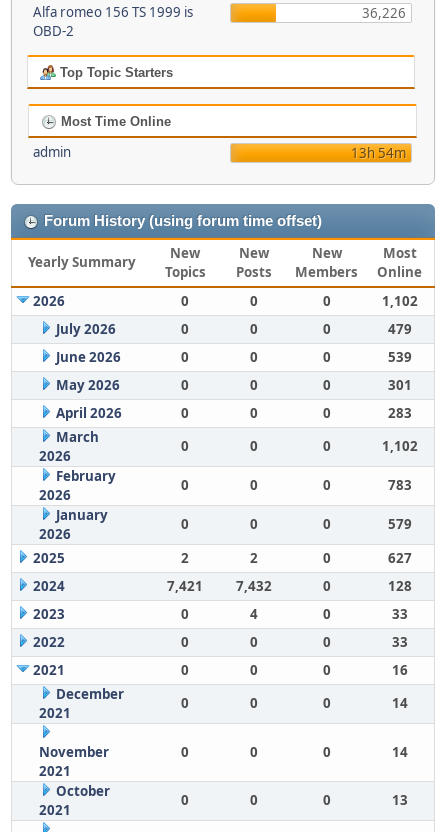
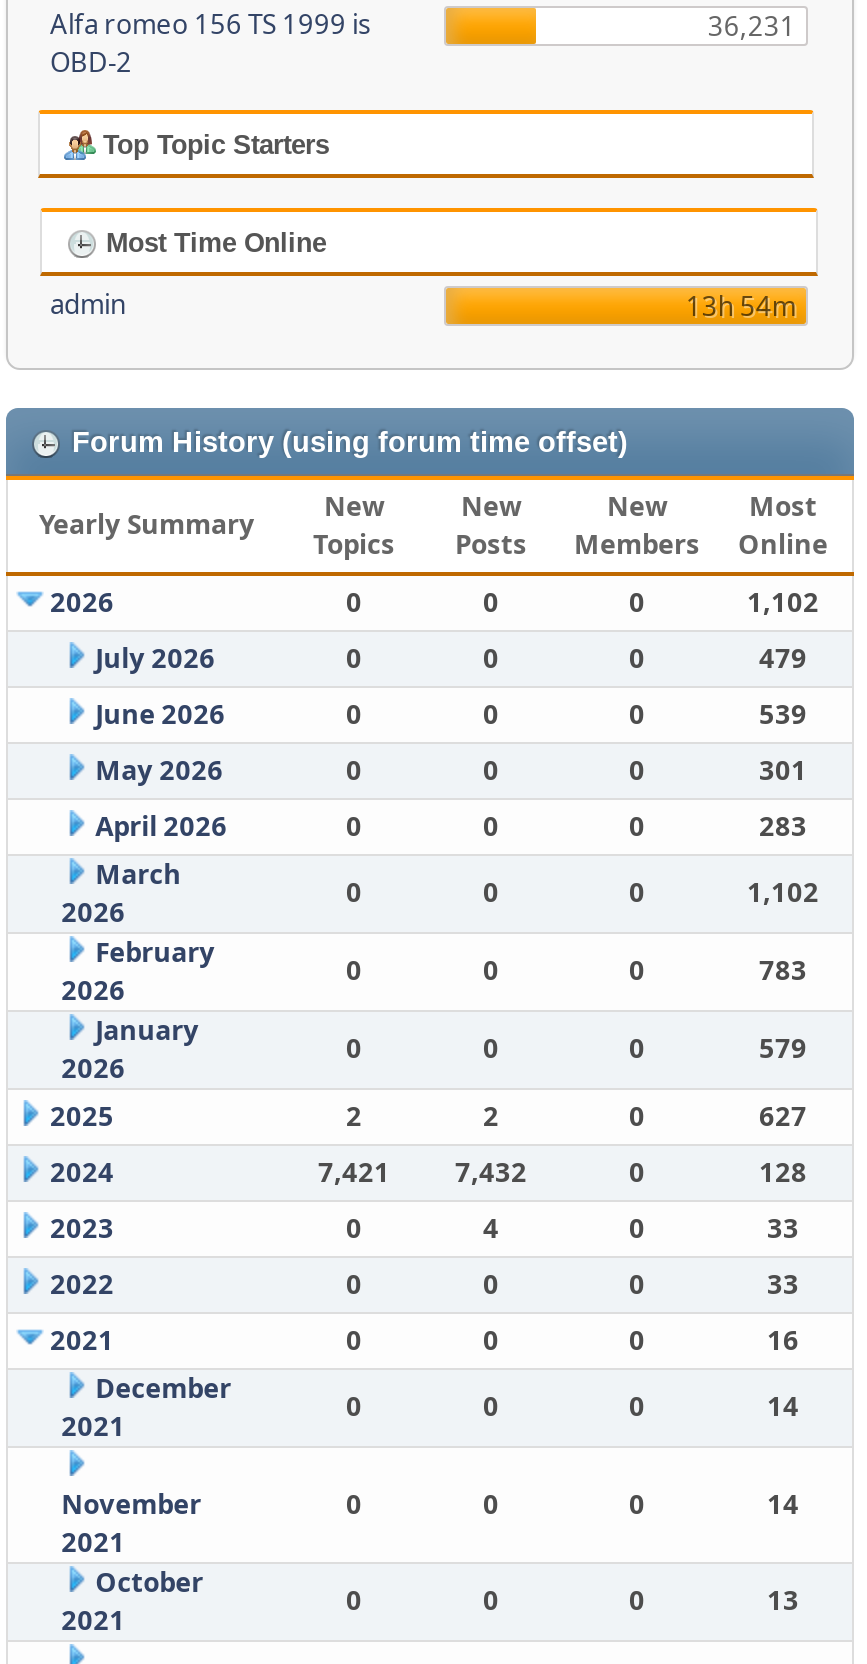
- 36,226
+ 36,231
